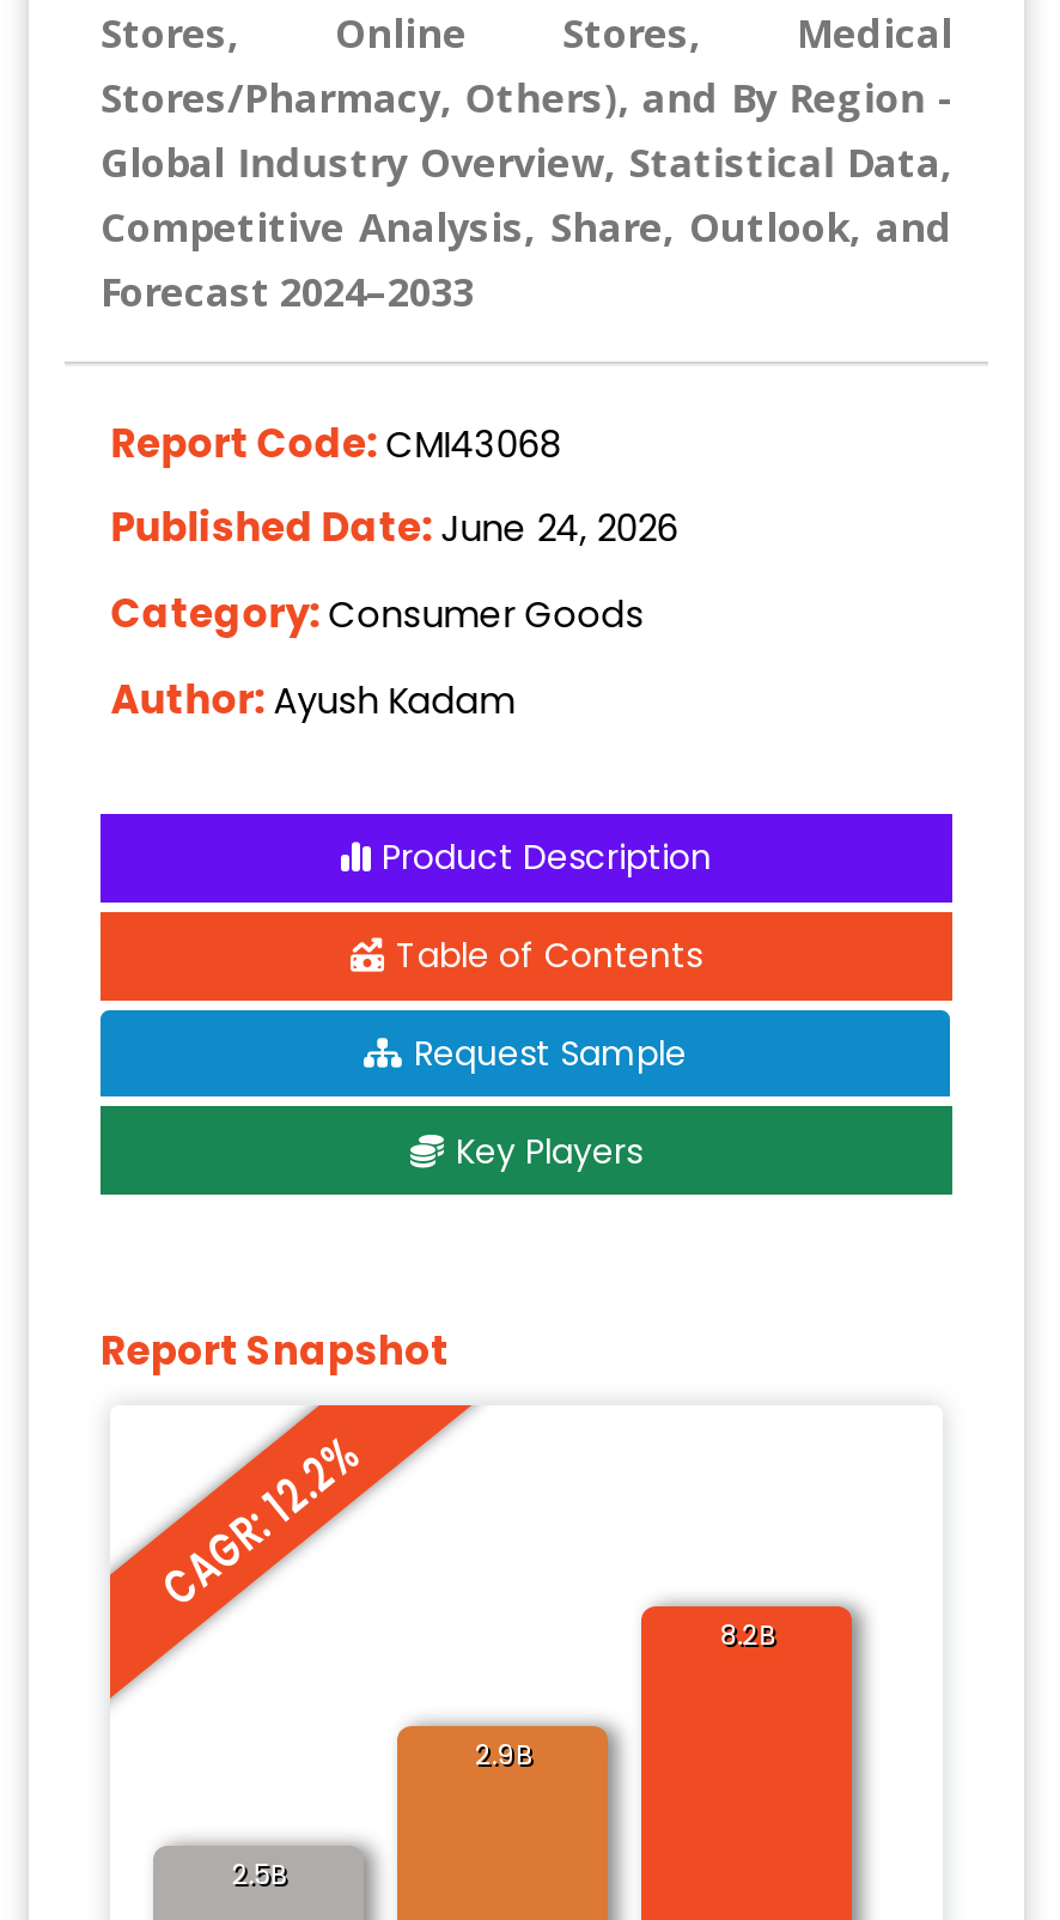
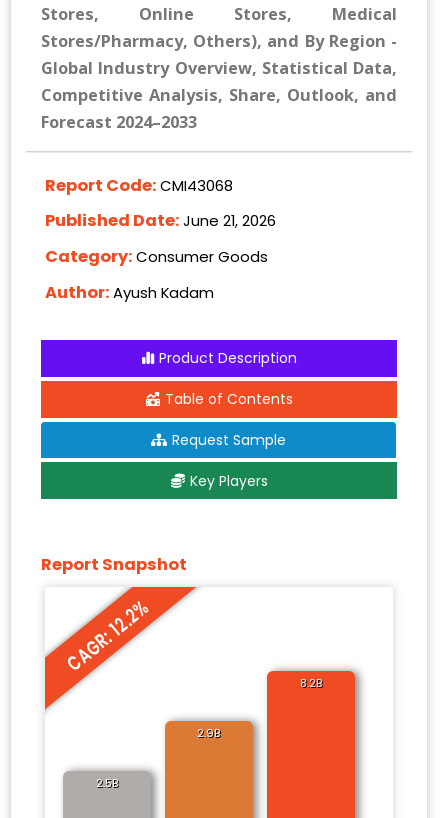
- Published Date: June 24, 2026
+ Published Date: June 21, 2026
